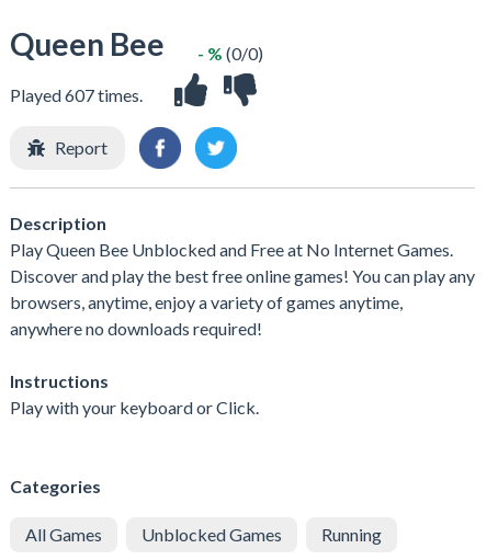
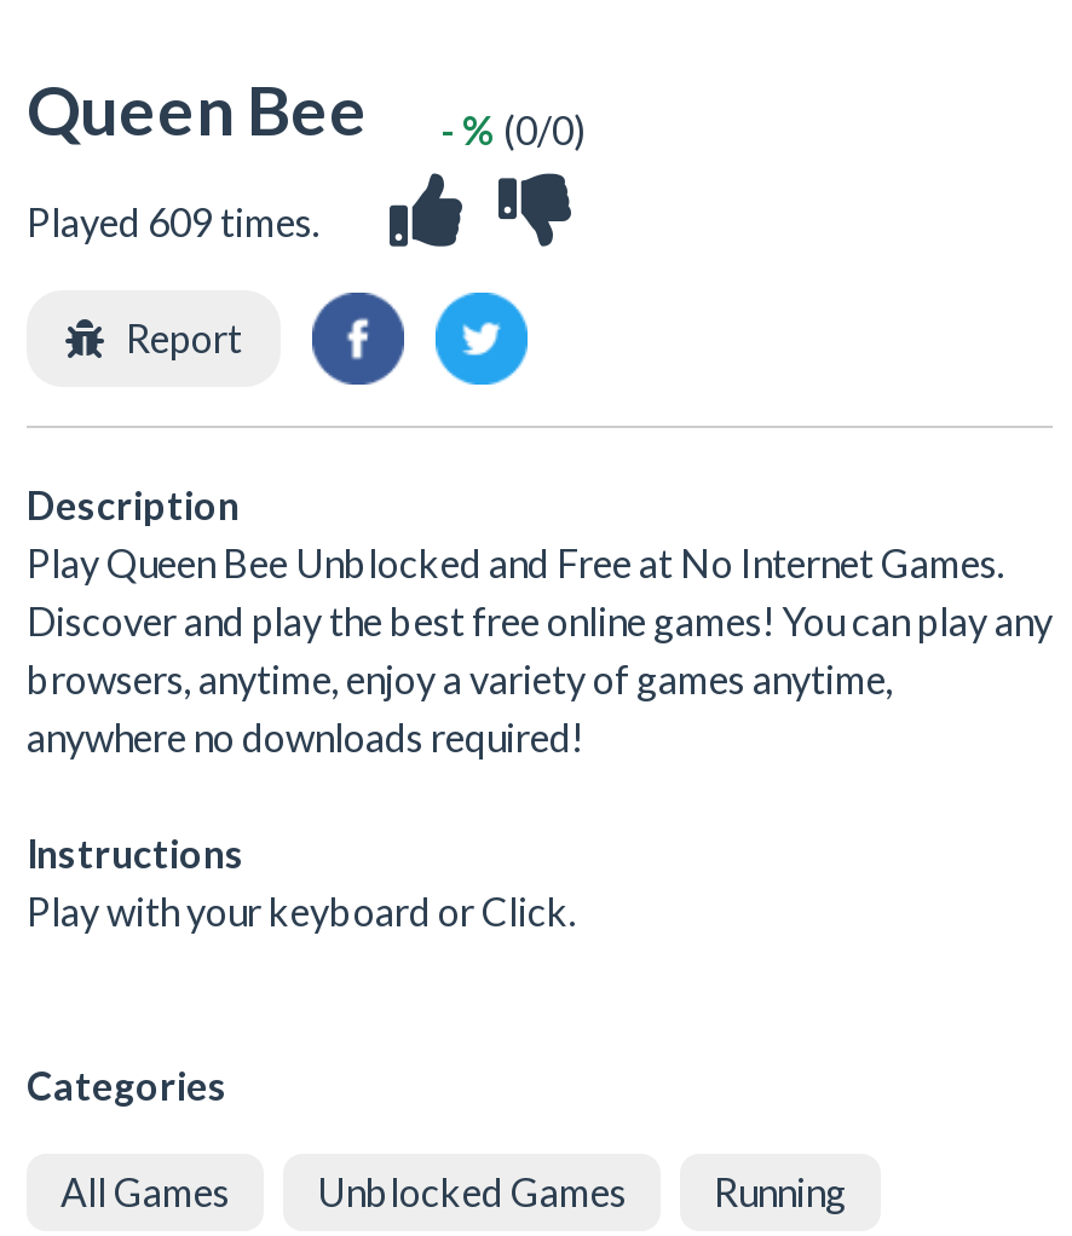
- Played 607 times.
+ Played 609 times.
